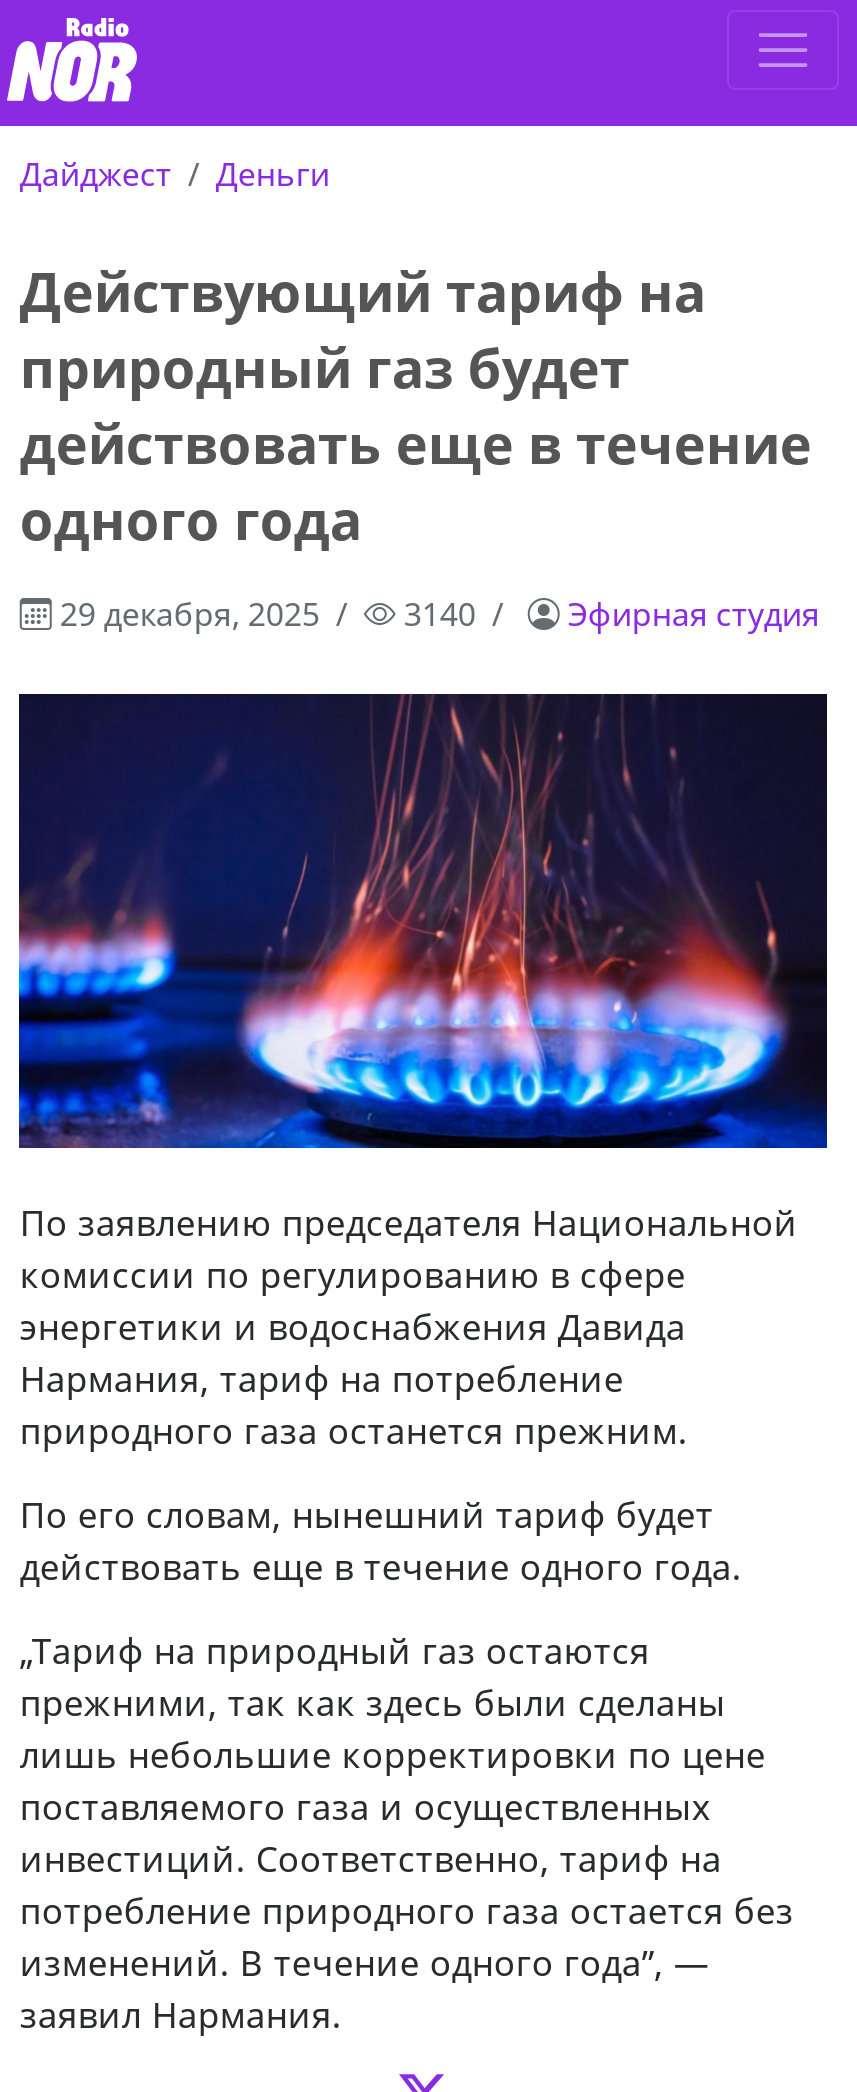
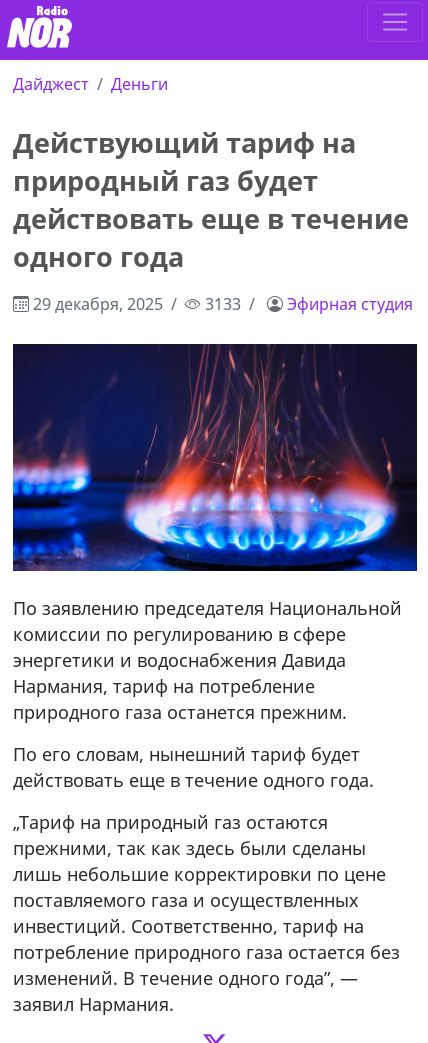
- 3140
+ 3133
